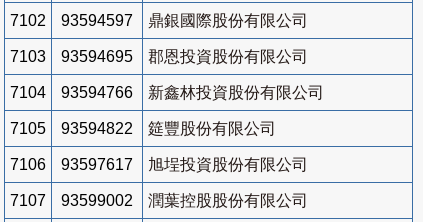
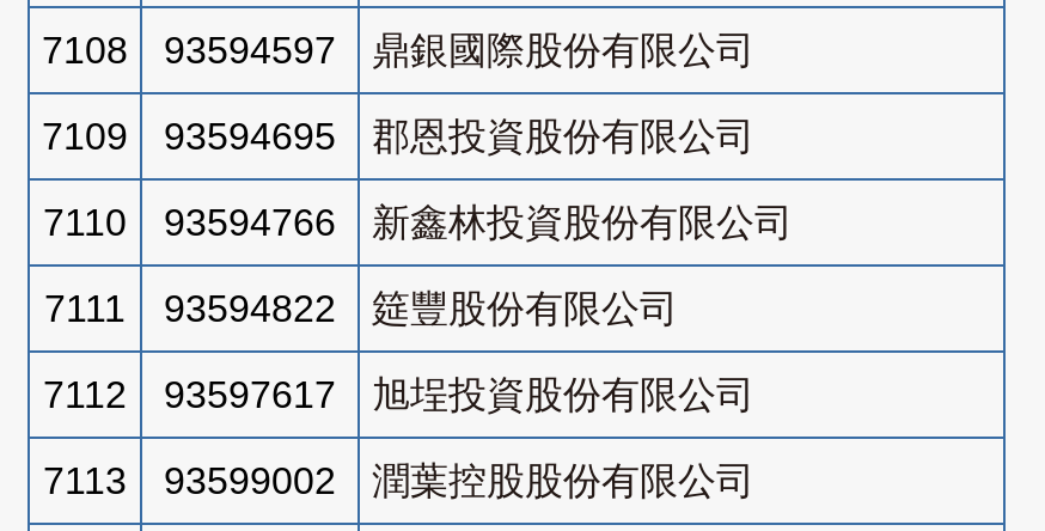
- 7102 93594597 鼎銀國際股份有限公司
+ 7108 93594597 鼎銀國際股份有限公司

- 7103 93594695 郡恩投資股份有限公司
+ 7109 93594695 郡恩投資股份有限公司

- 7104 93594766 新鑫林投資股份有限公司
+ 7110 93594766 新鑫林投資股份有限公司

- 7105 93594822 筵豐股份有限公司
+ 7111 93594822 筵豐股份有限公司

- 7106 93597617 旭埕投資股份有限公司
+ 7112 93597617 旭埕投資股份有限公司

- 7107 93599002 潤葉控股股份有限公司
+ 7113 93599002 潤葉控股股份有限公司
